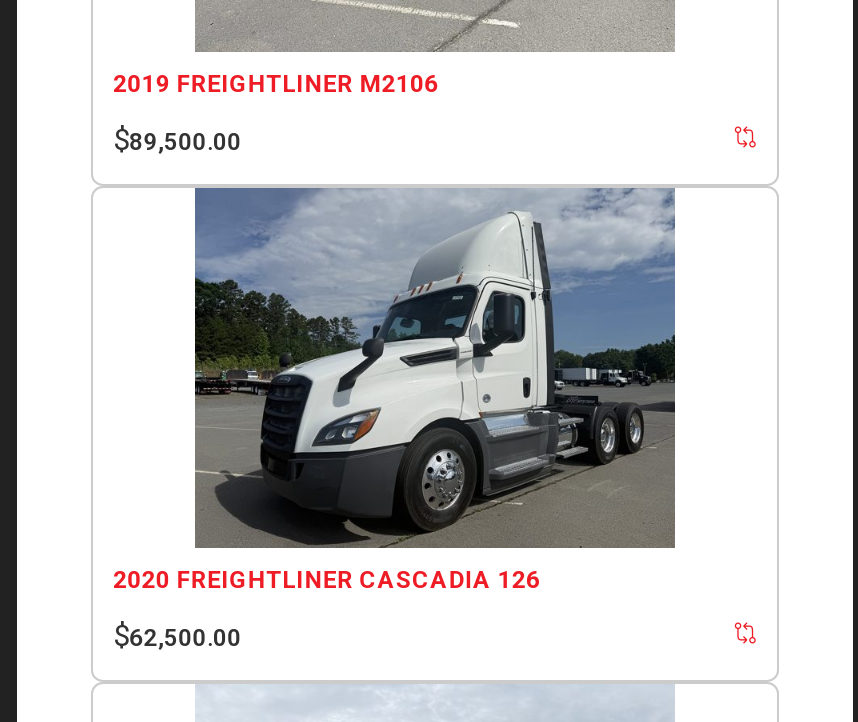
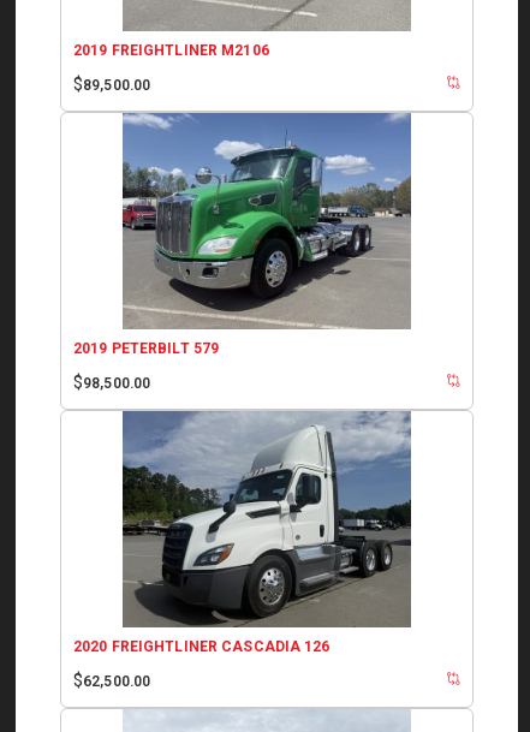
+ [image]
+ 2019 PETERBILT 579
+ $98,500.00
